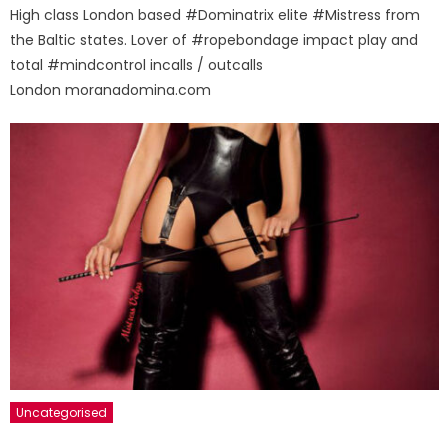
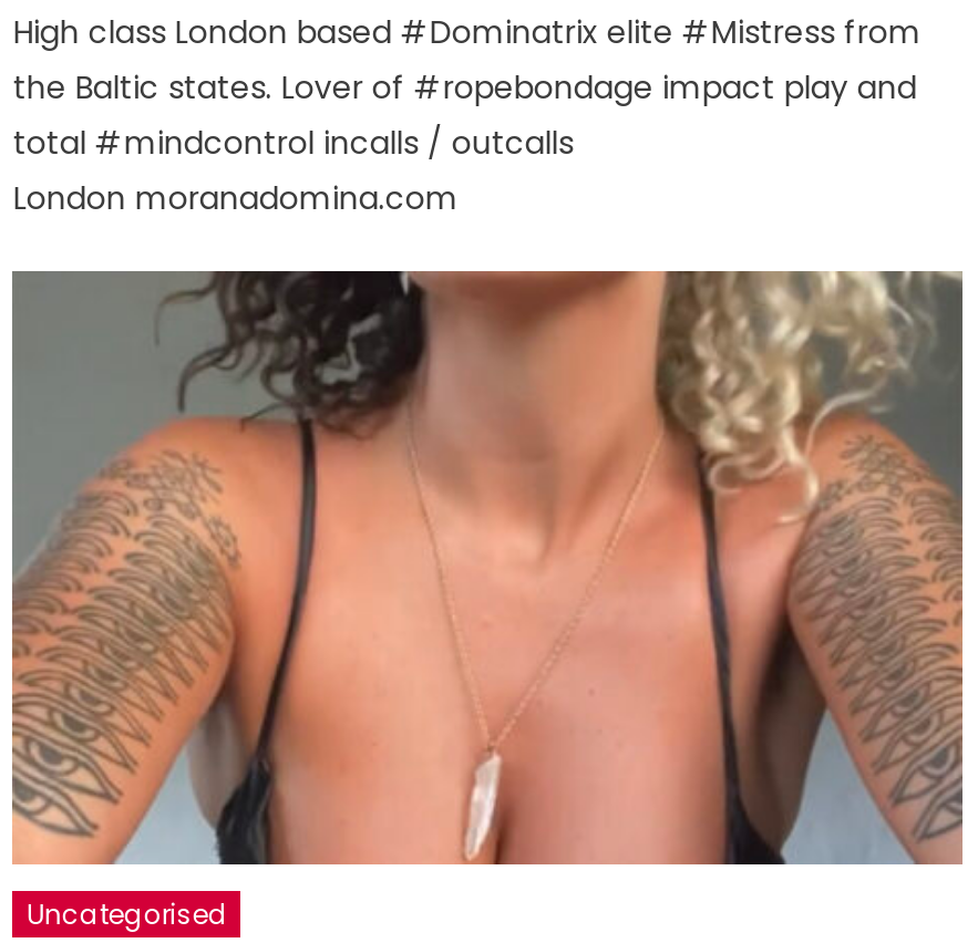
- [image]
+ [image]
